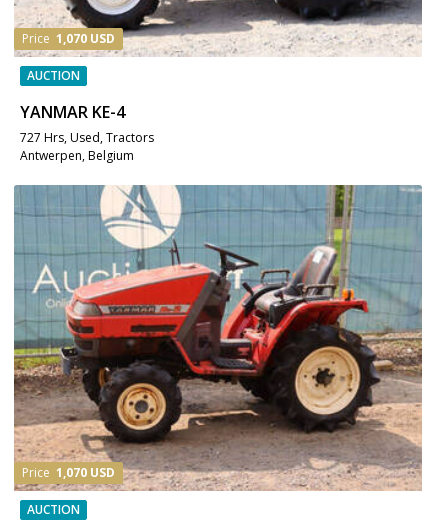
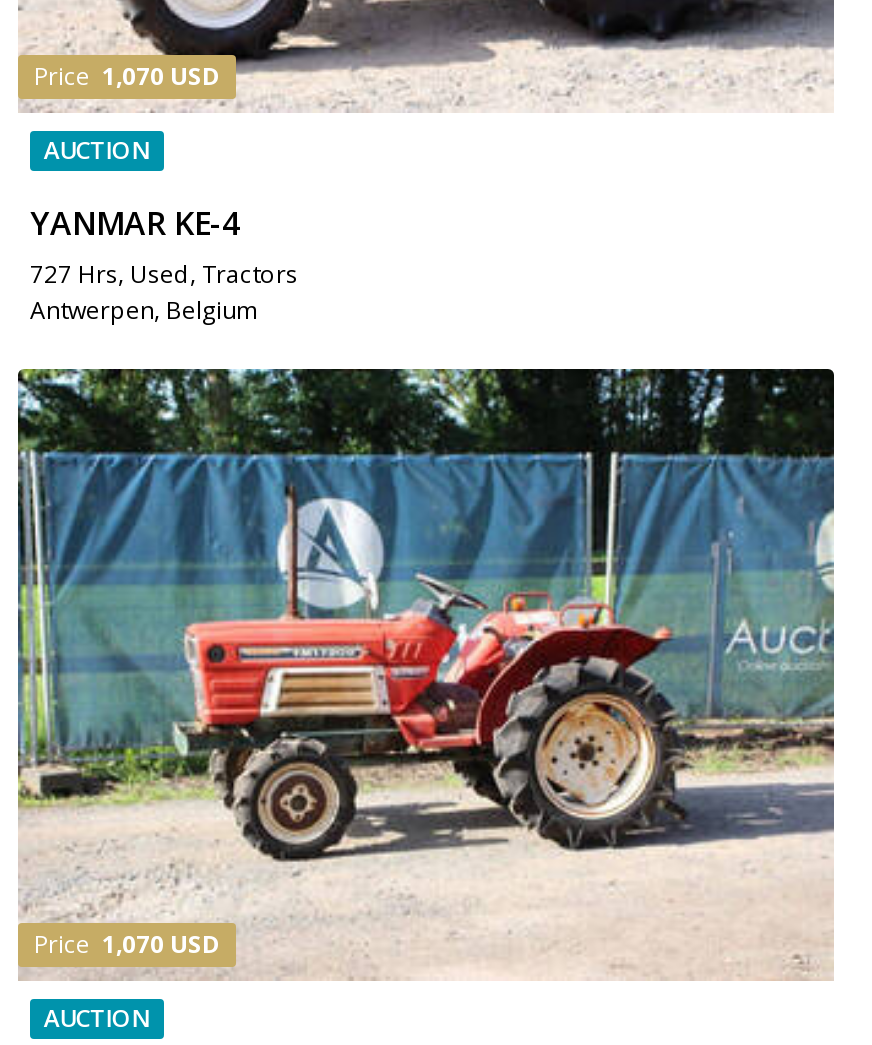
- [image]
+ [image]
